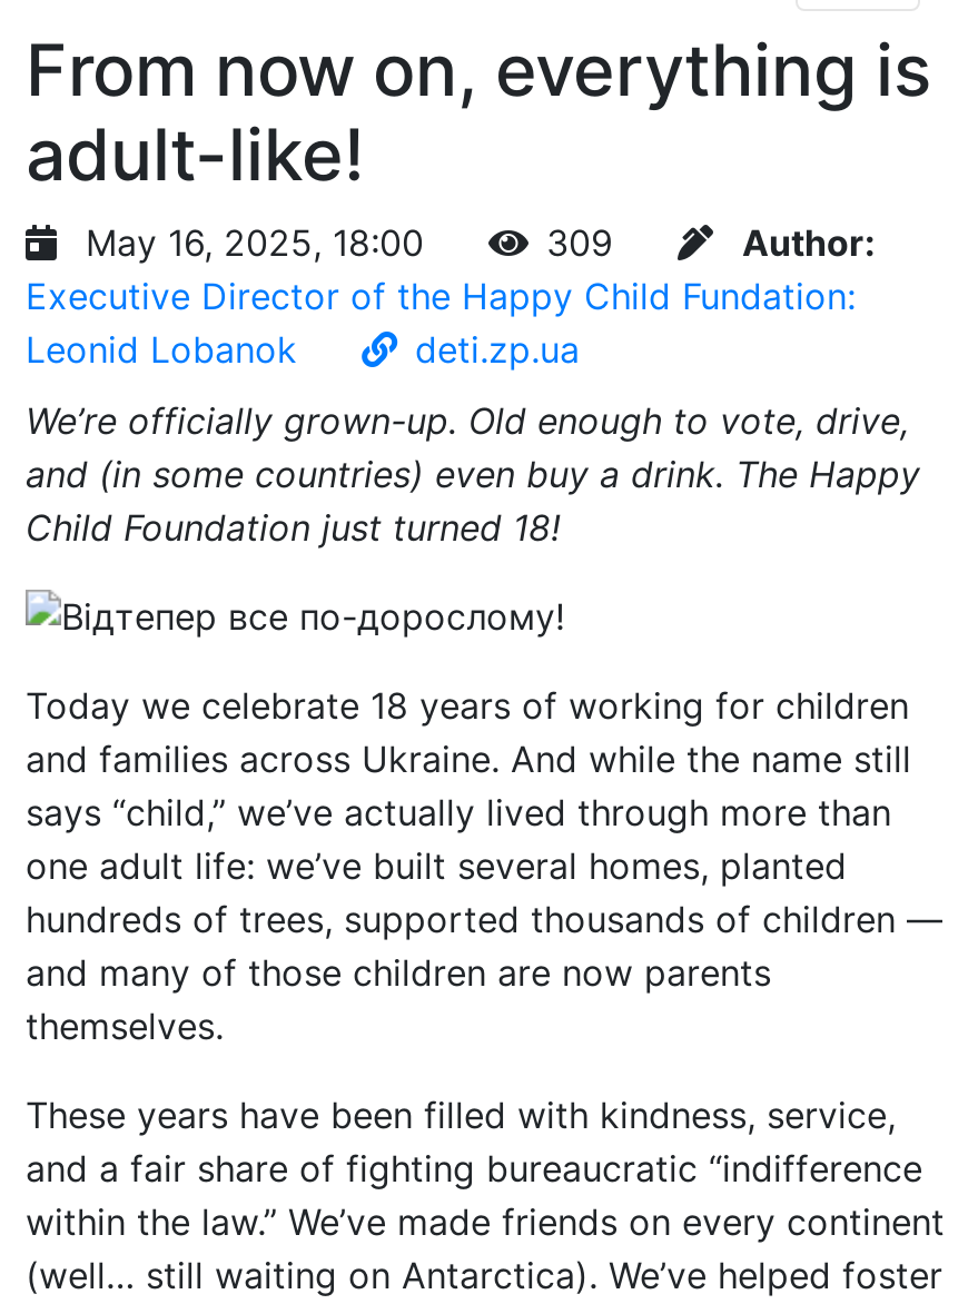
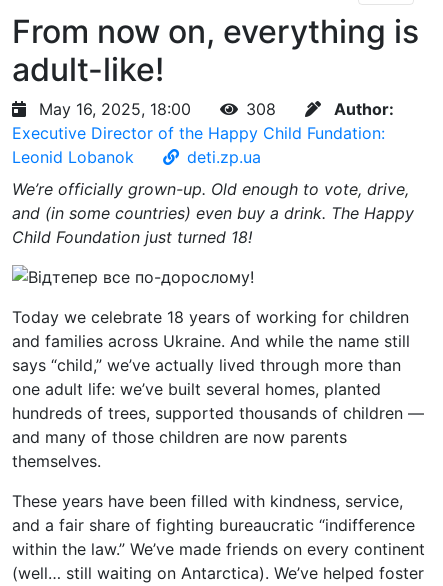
- 309
+ 308
